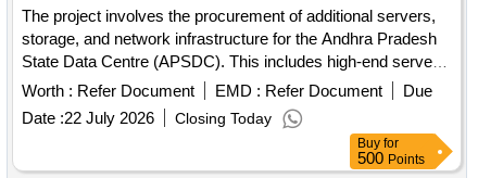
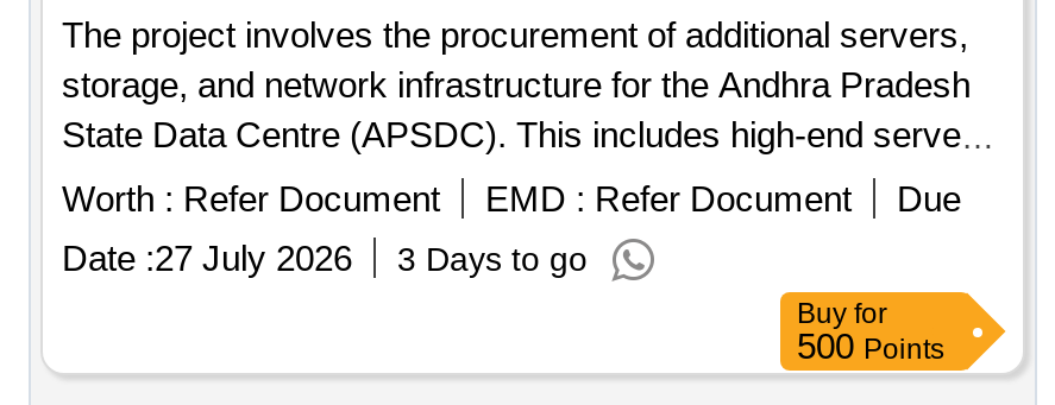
- Date : 22 July 2026
- Closing Today
+ Date : 27 July 2026
+ 3 Days to go
